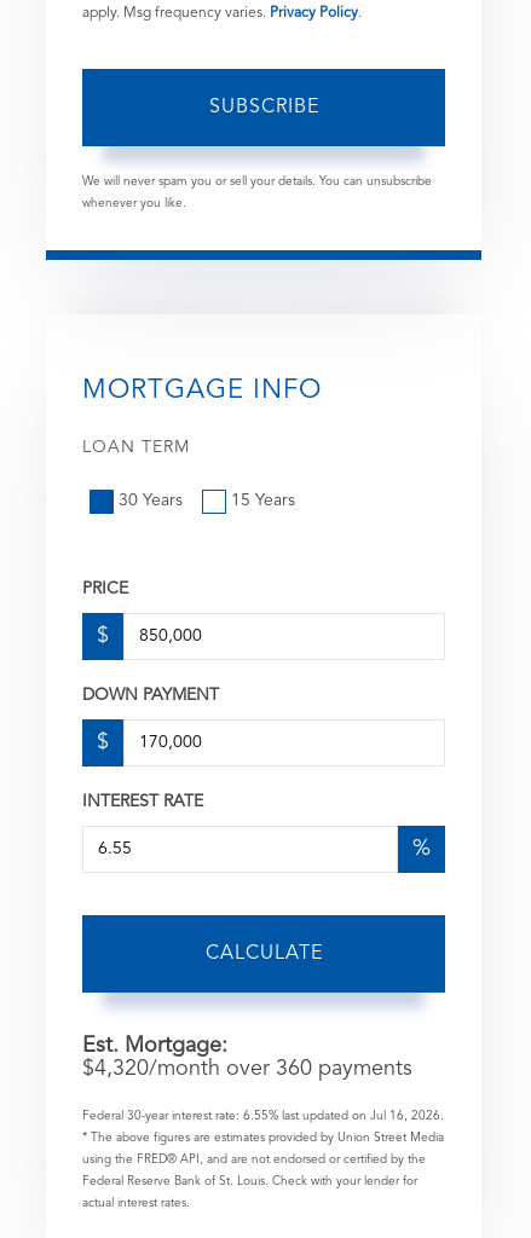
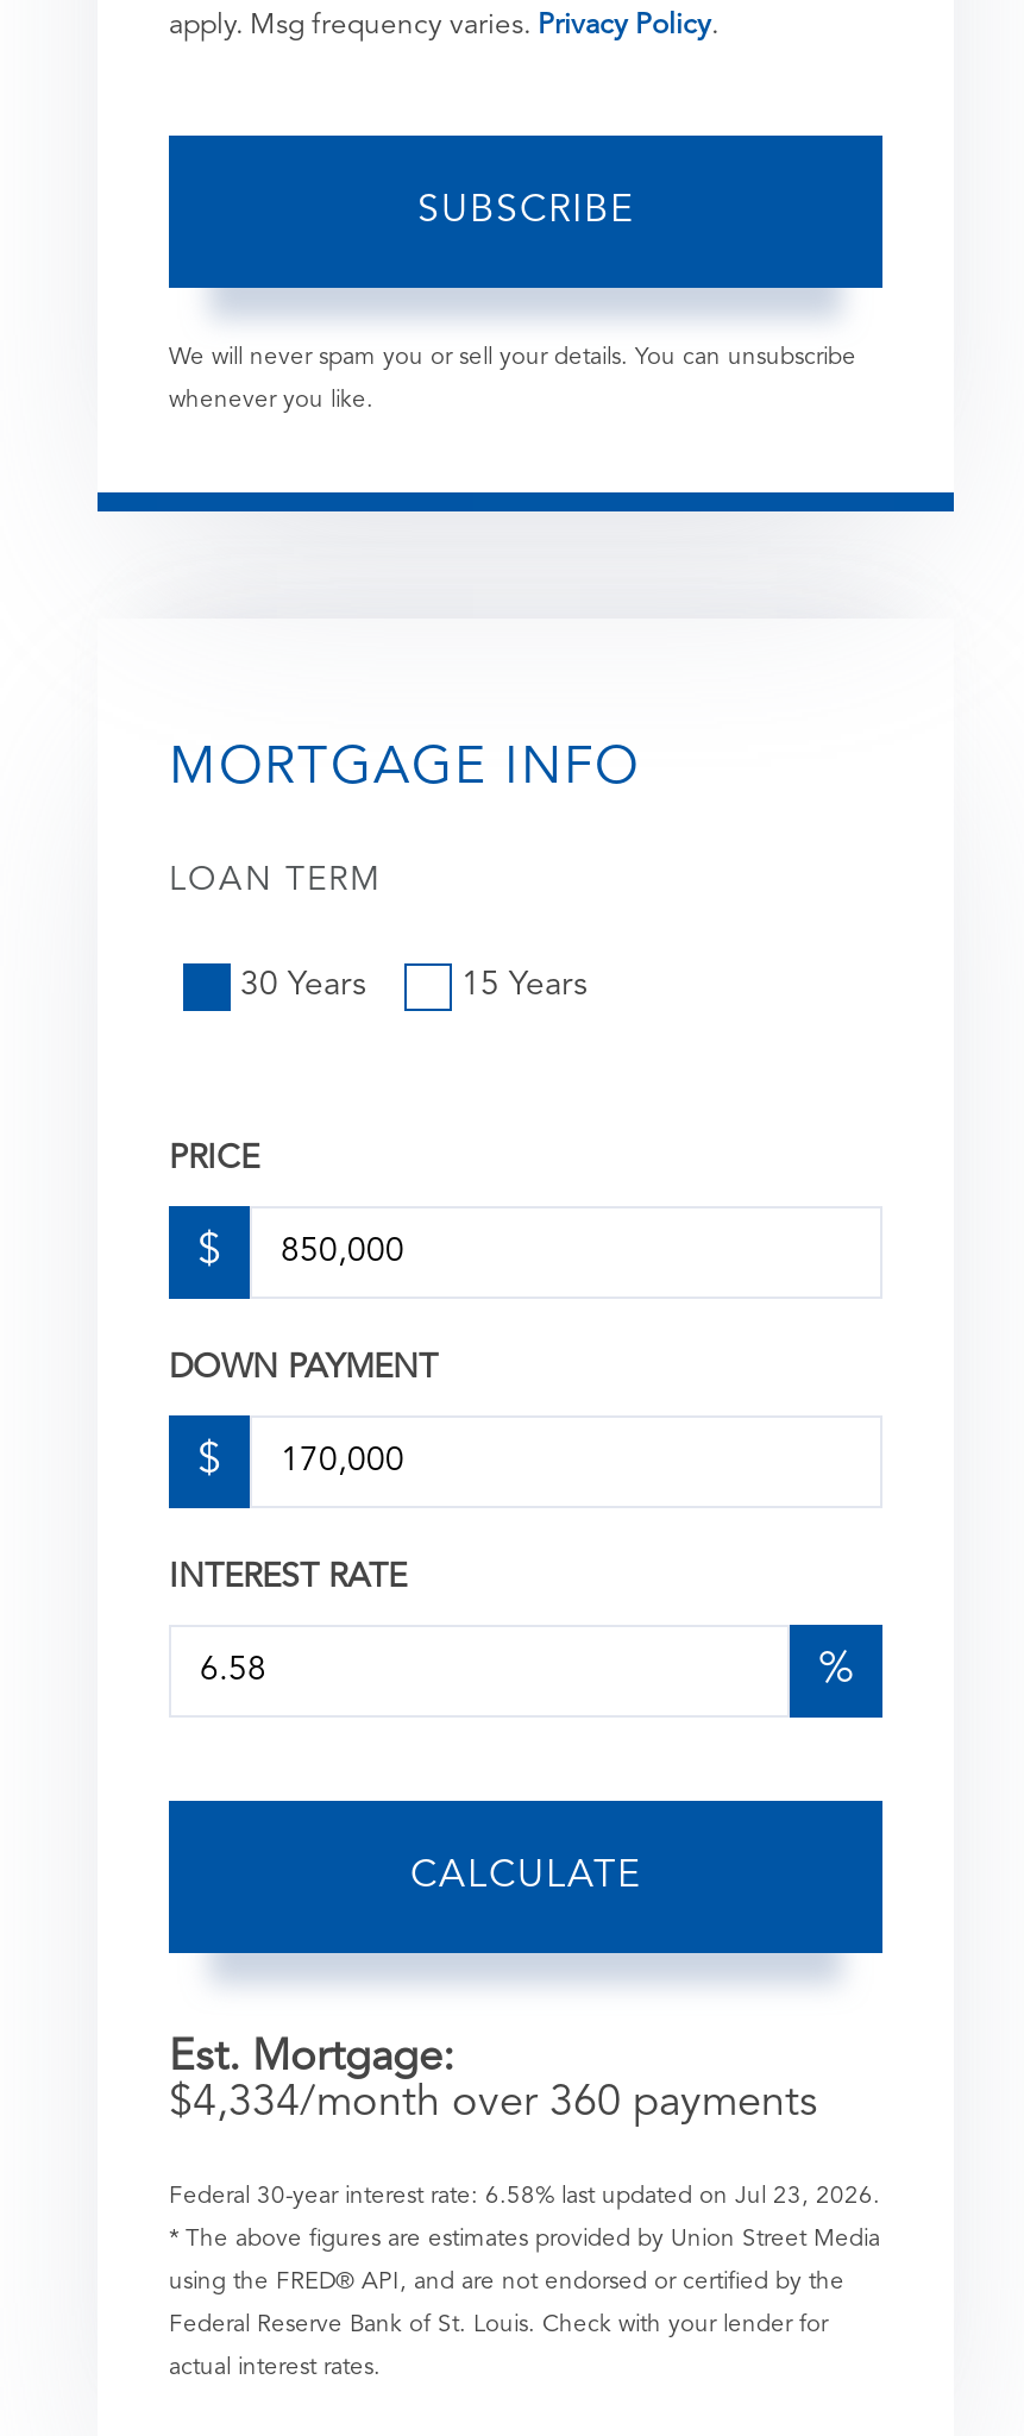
- $4,320/month over 360 payments
+ $4,334/month over 360 payments

- Federal 30-year interest rate: 6.55% last updated on Jul 16, 2026.
+ Federal 30-year interest rate: 6.58% last updated on Jul 23, 2026.
